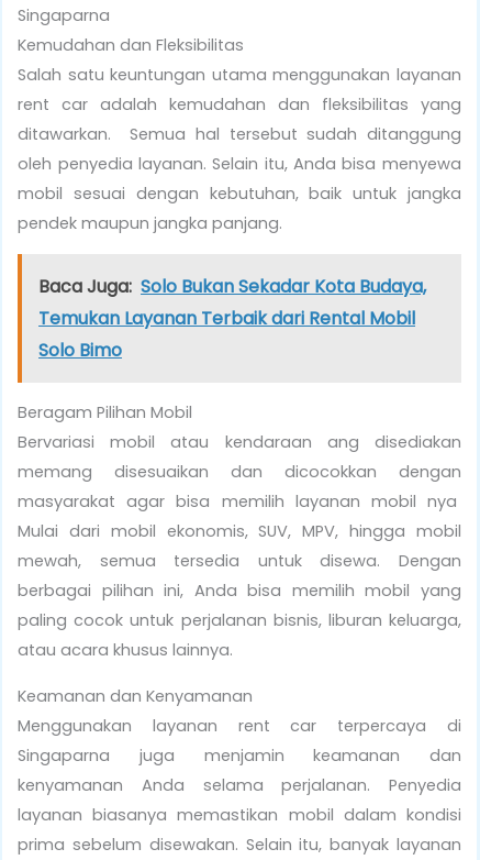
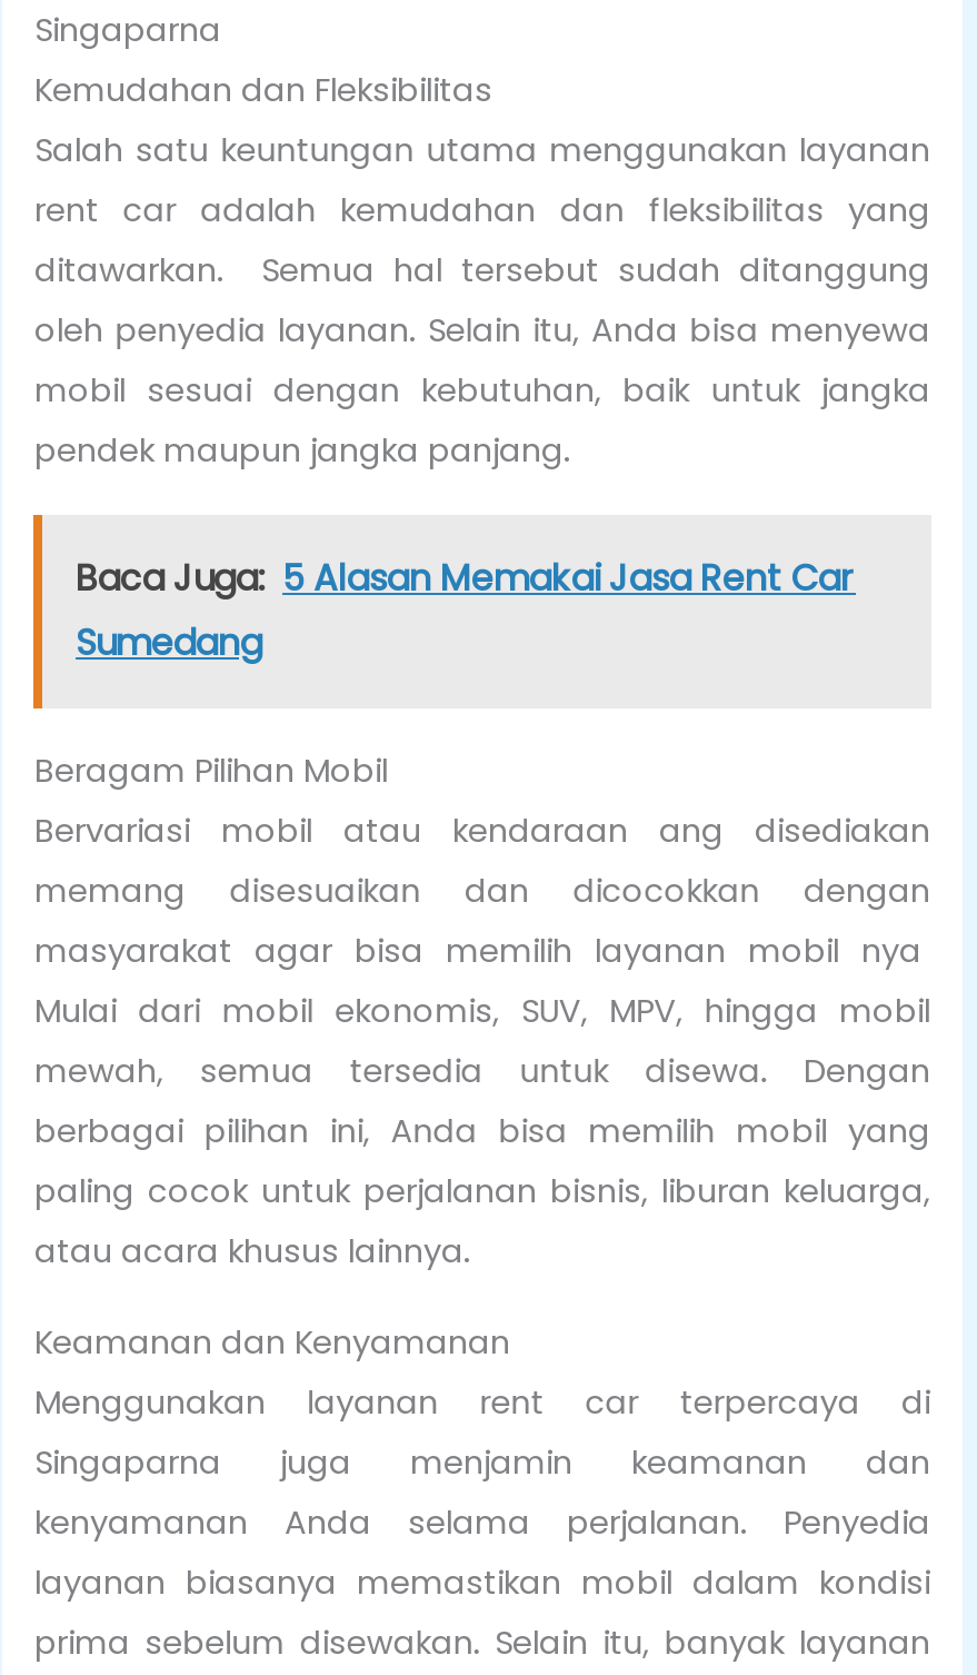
- Baca Juga: Solo Bukan Sekadar Kota Budaya,
- Temukan Layanan Terbaik dari Rental Mobil
- Solo Bimo
+ Baca Juga: 5 Alasan Memakai Jasa Rent Car
+ Sumedang
